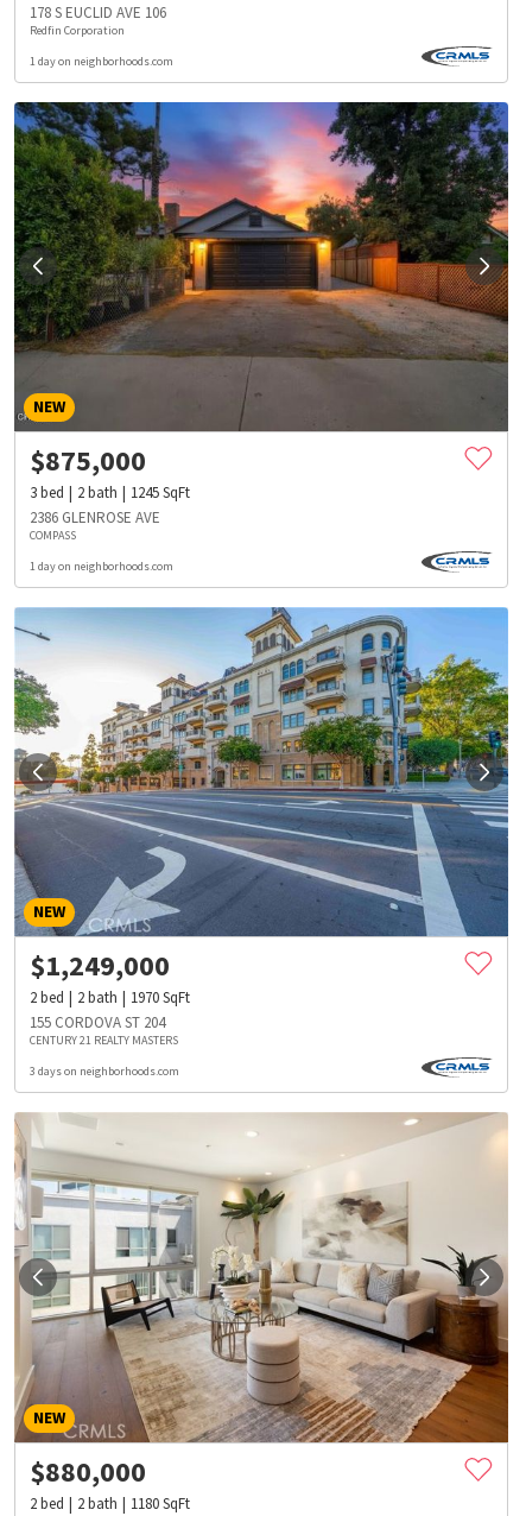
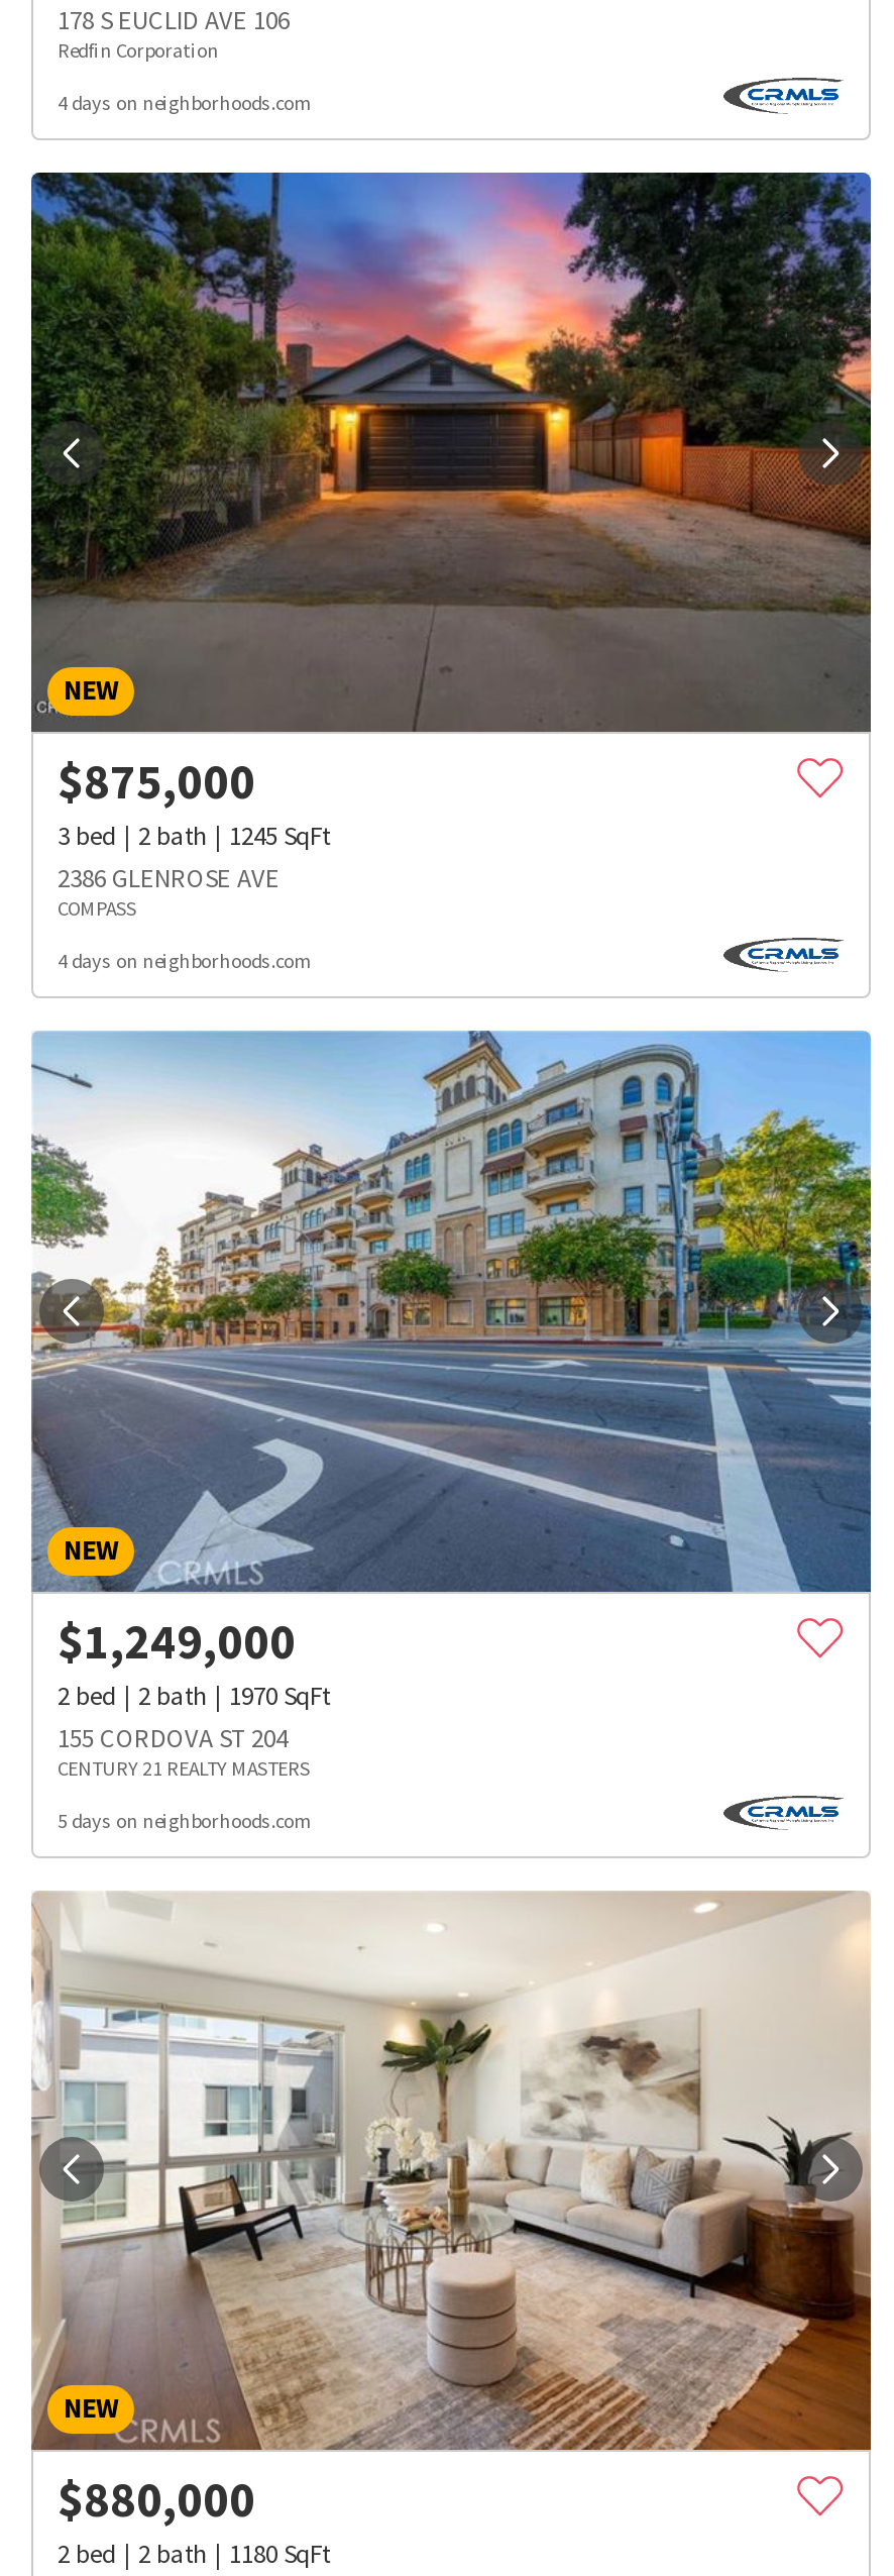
- 1 day on neighborhoods.com
+ 4 days on neighborhoods.com

- 1 day on neighborhoods.com
+ 4 days on neighborhoods.com

- 3 days on neighborhoods.com
+ 5 days on neighborhoods.com
